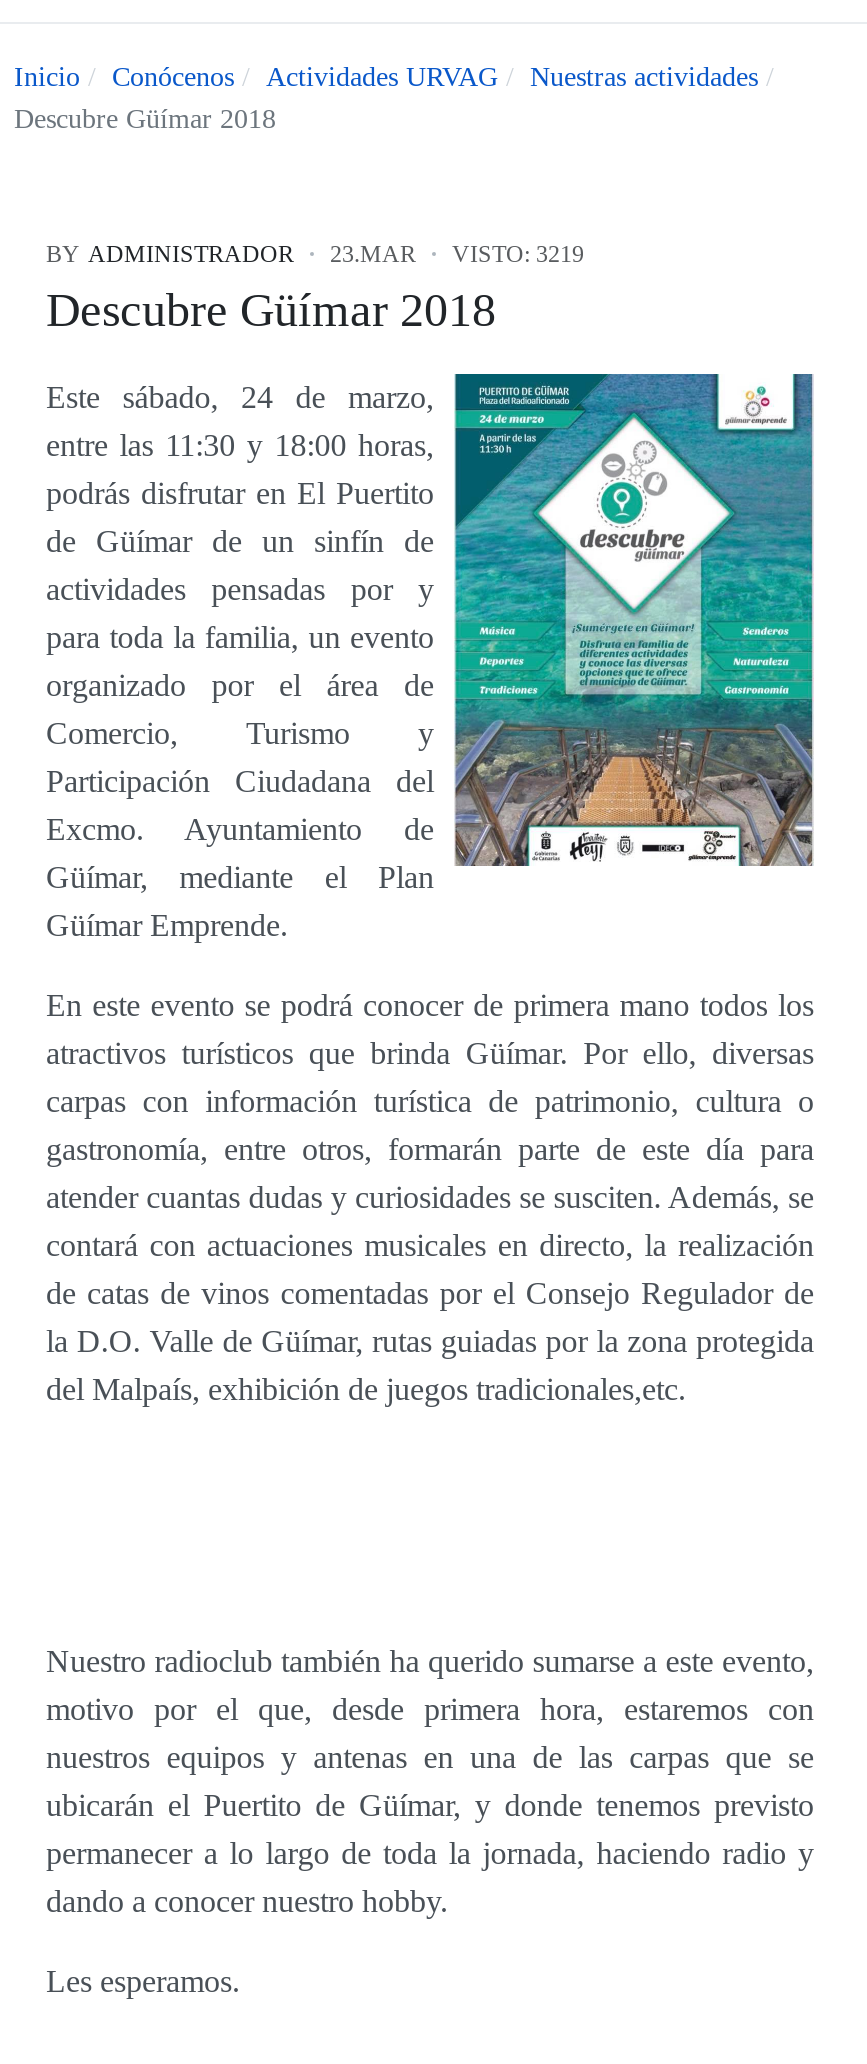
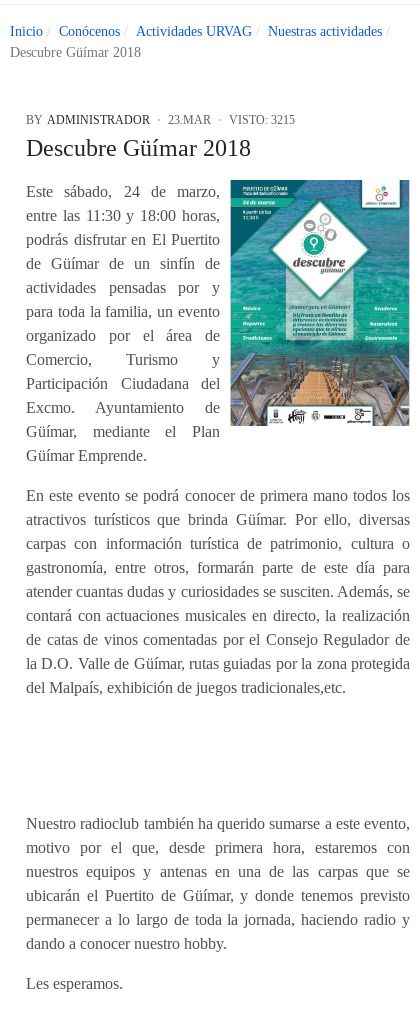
- BY ADMINISTRADOR 23.MAR VISTO: 3219
+ BY ADMINISTRADOR 23.MAR VISTO: 3215
